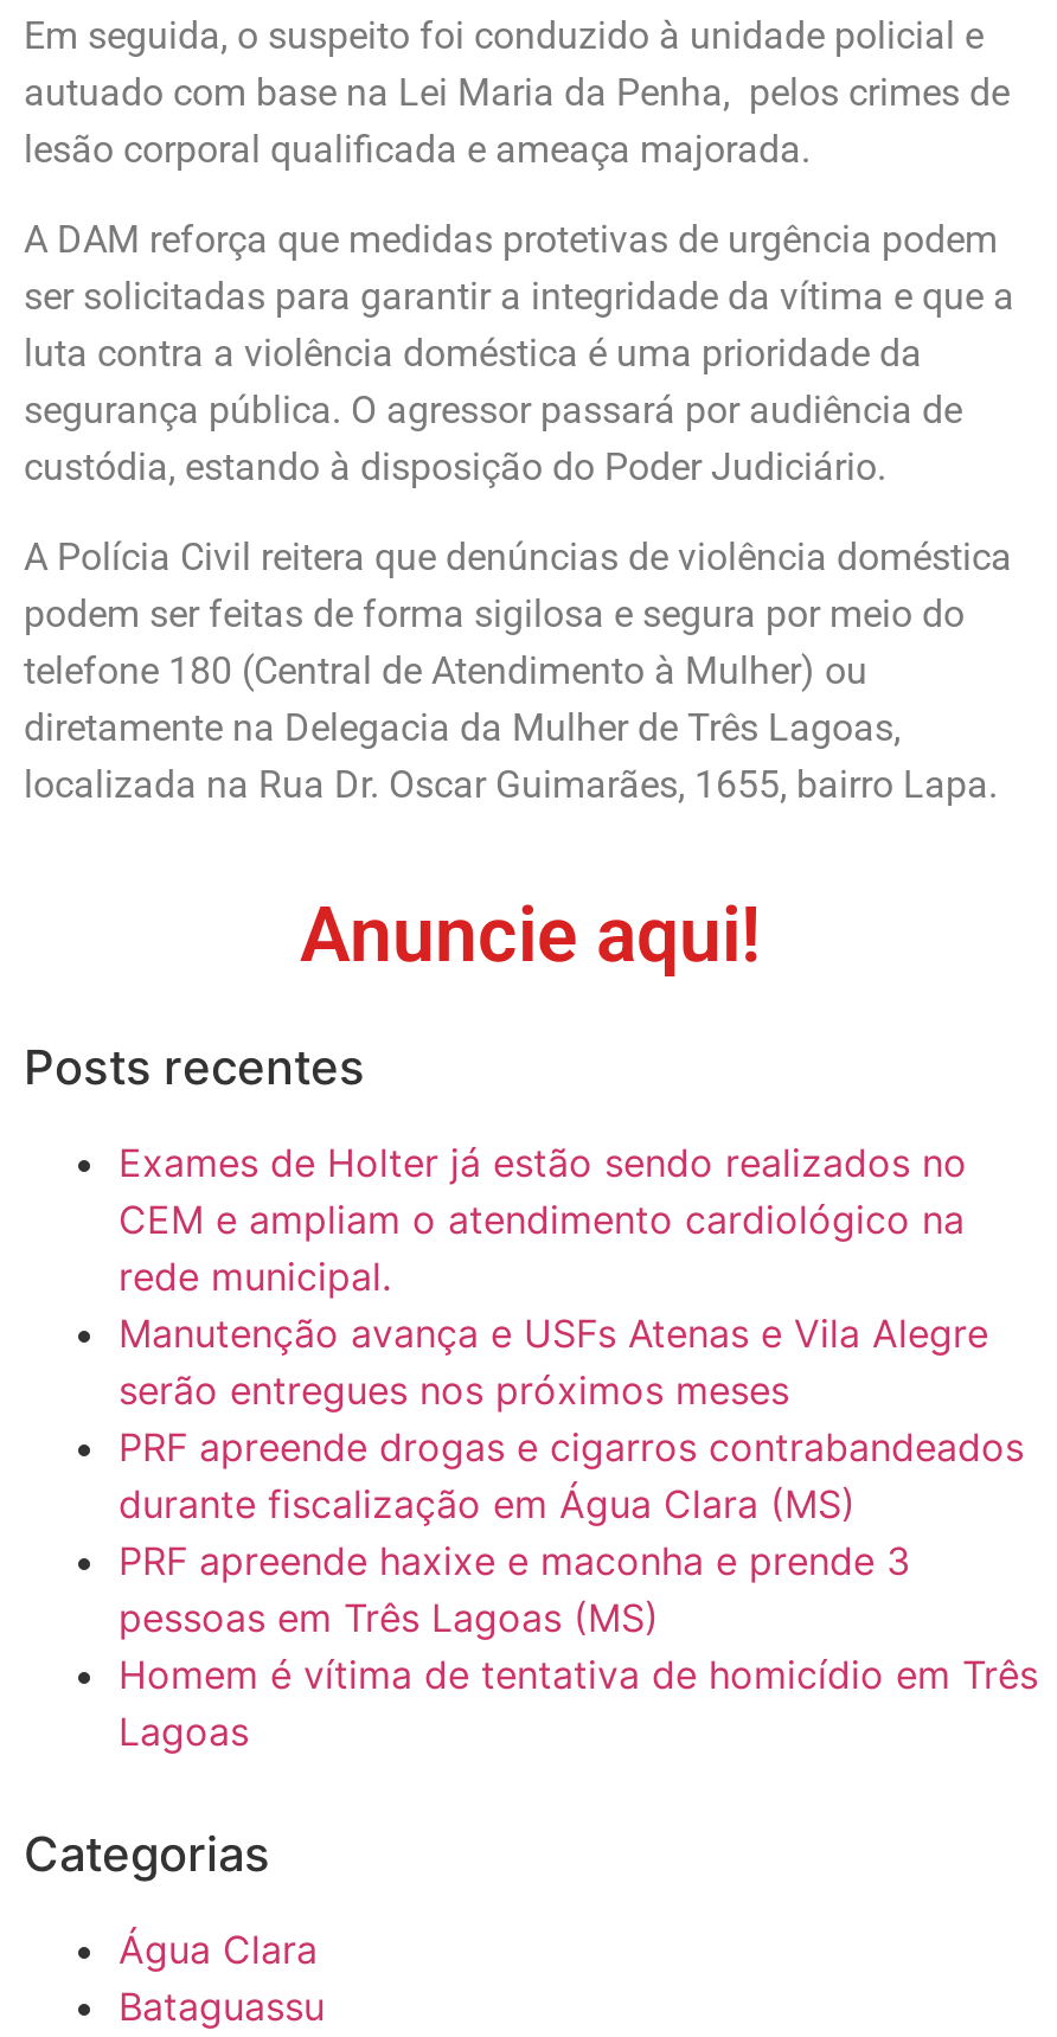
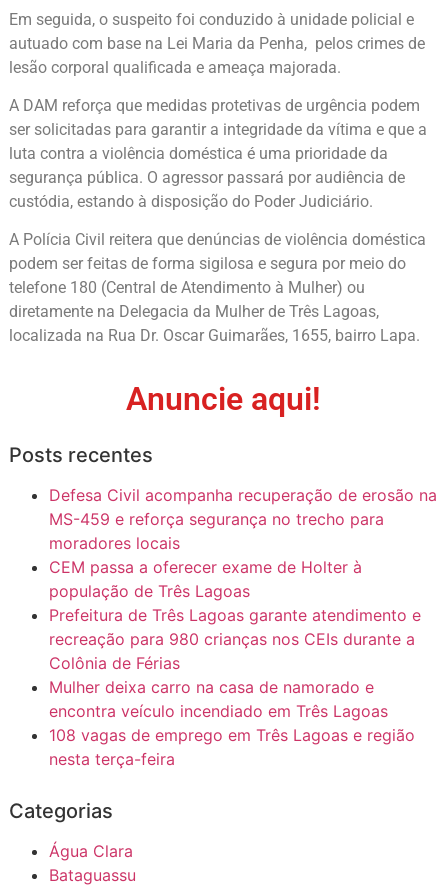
- Exames de Holter já estão sendo realizados no
- CEM e ampliam o atendimento cardiológico na
- rede municipal.
- Manutenção avança e USFs Atenas e Vila Alegre
- serão entregues nos próximos meses
- PRF apreende drogas e cigarros contrabandeados
- durante fiscalização em Água Clara (MS)
- PRF apreende haxixe e maconha e prende 3
- pessoas em Três Lagoas (MS)
- Homem é vítima de tentativa de homicídio em Três
- Lagoas
+ Defesa Civil acompanha recuperação de erosão na
+ MS-459 e reforça segurança no trecho para
+ moradores locais
+ CEM passa a oferecer exame de Holter à
+ população de Três Lagoas
+ Prefeitura de Três Lagoas garante atendimento e
+ recreação para 980 crianças nos CEIs durante a
+ Colônia de Férias
+ Mulher deixa carro na casa de namorado e
+ encontra veículo incendiado em Três Lagoas
+ 108 vagas de emprego em Três Lagoas e região
+ nesta terça-feira
